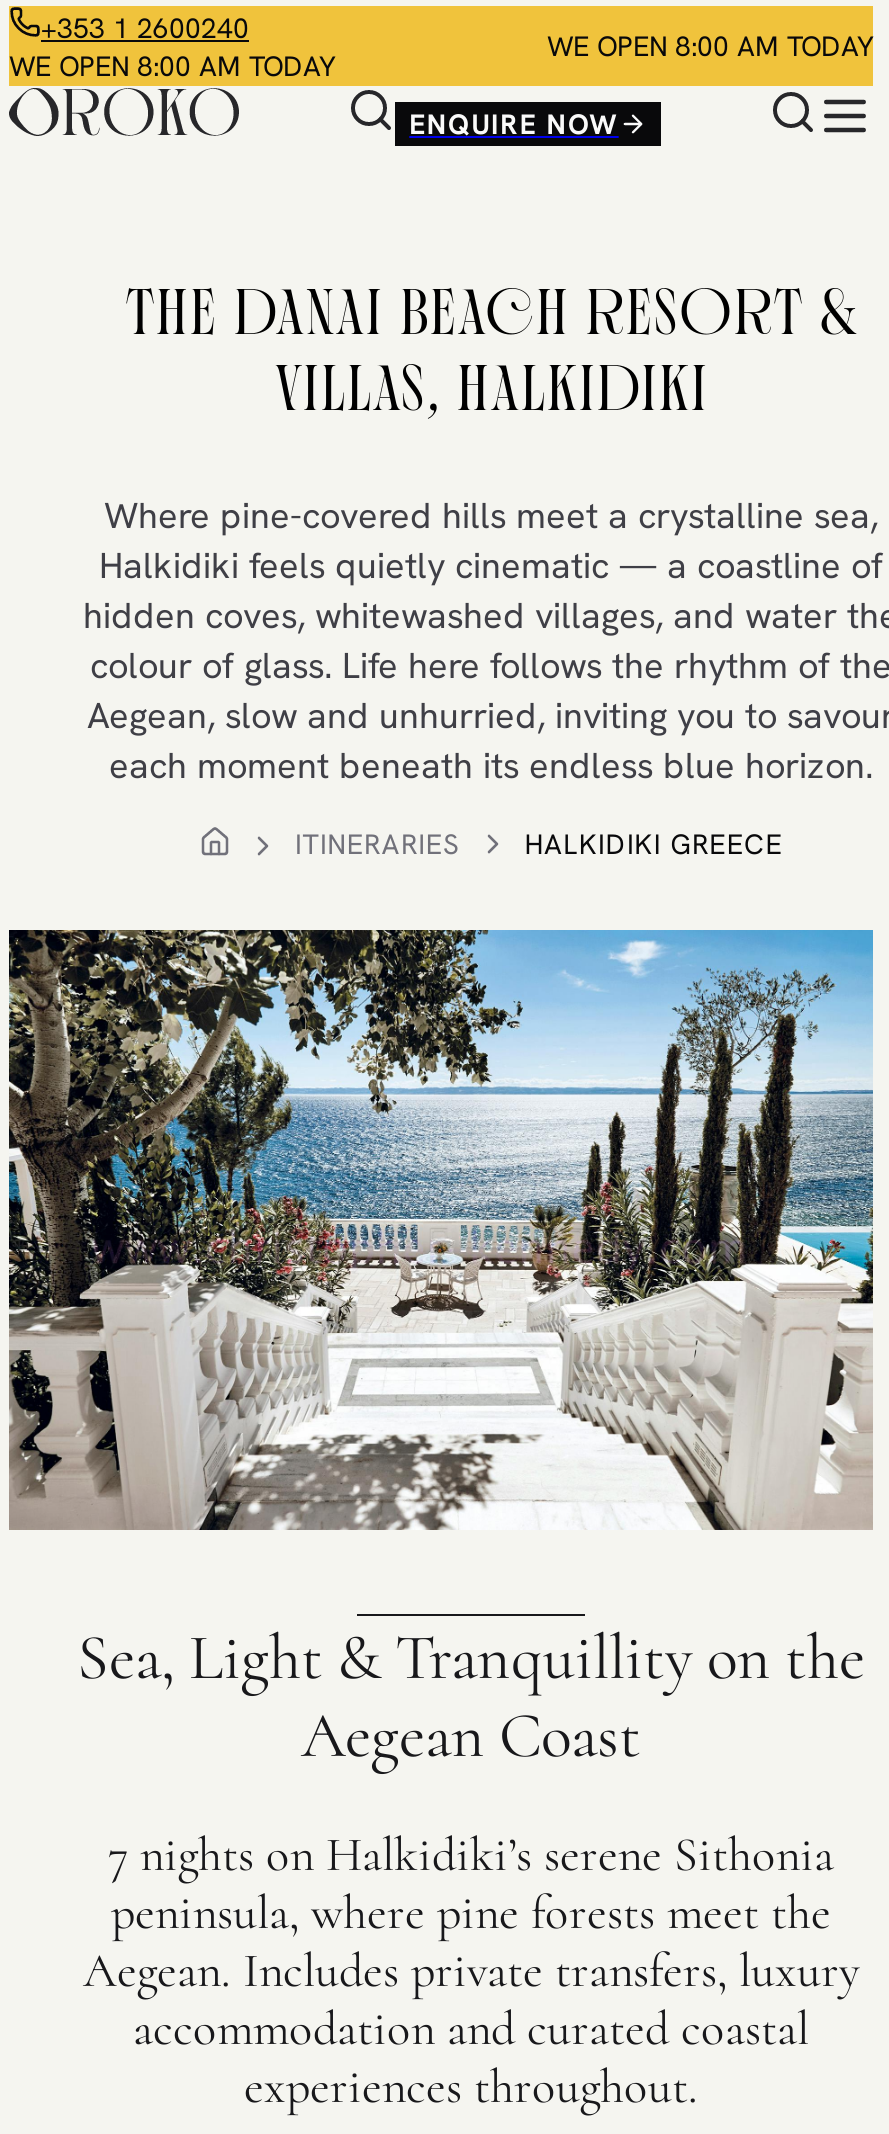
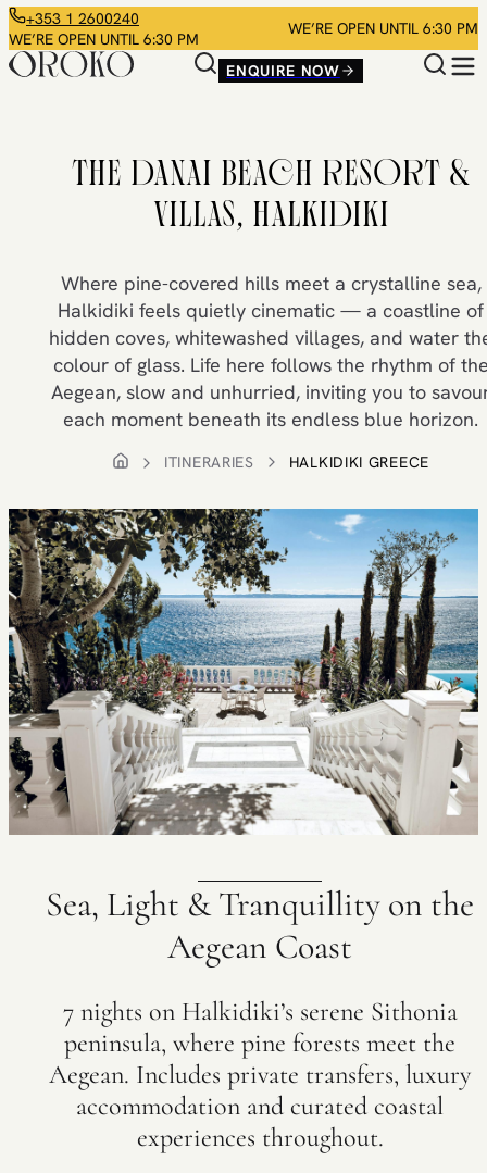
- WE OPEN 8:00 AM TODAY
+ WE’RE OPEN UNTIL 6:30 PM

- WE OPEN 8:00 AM TODAY
+ WE’RE OPEN UNTIL 6:30 PM
